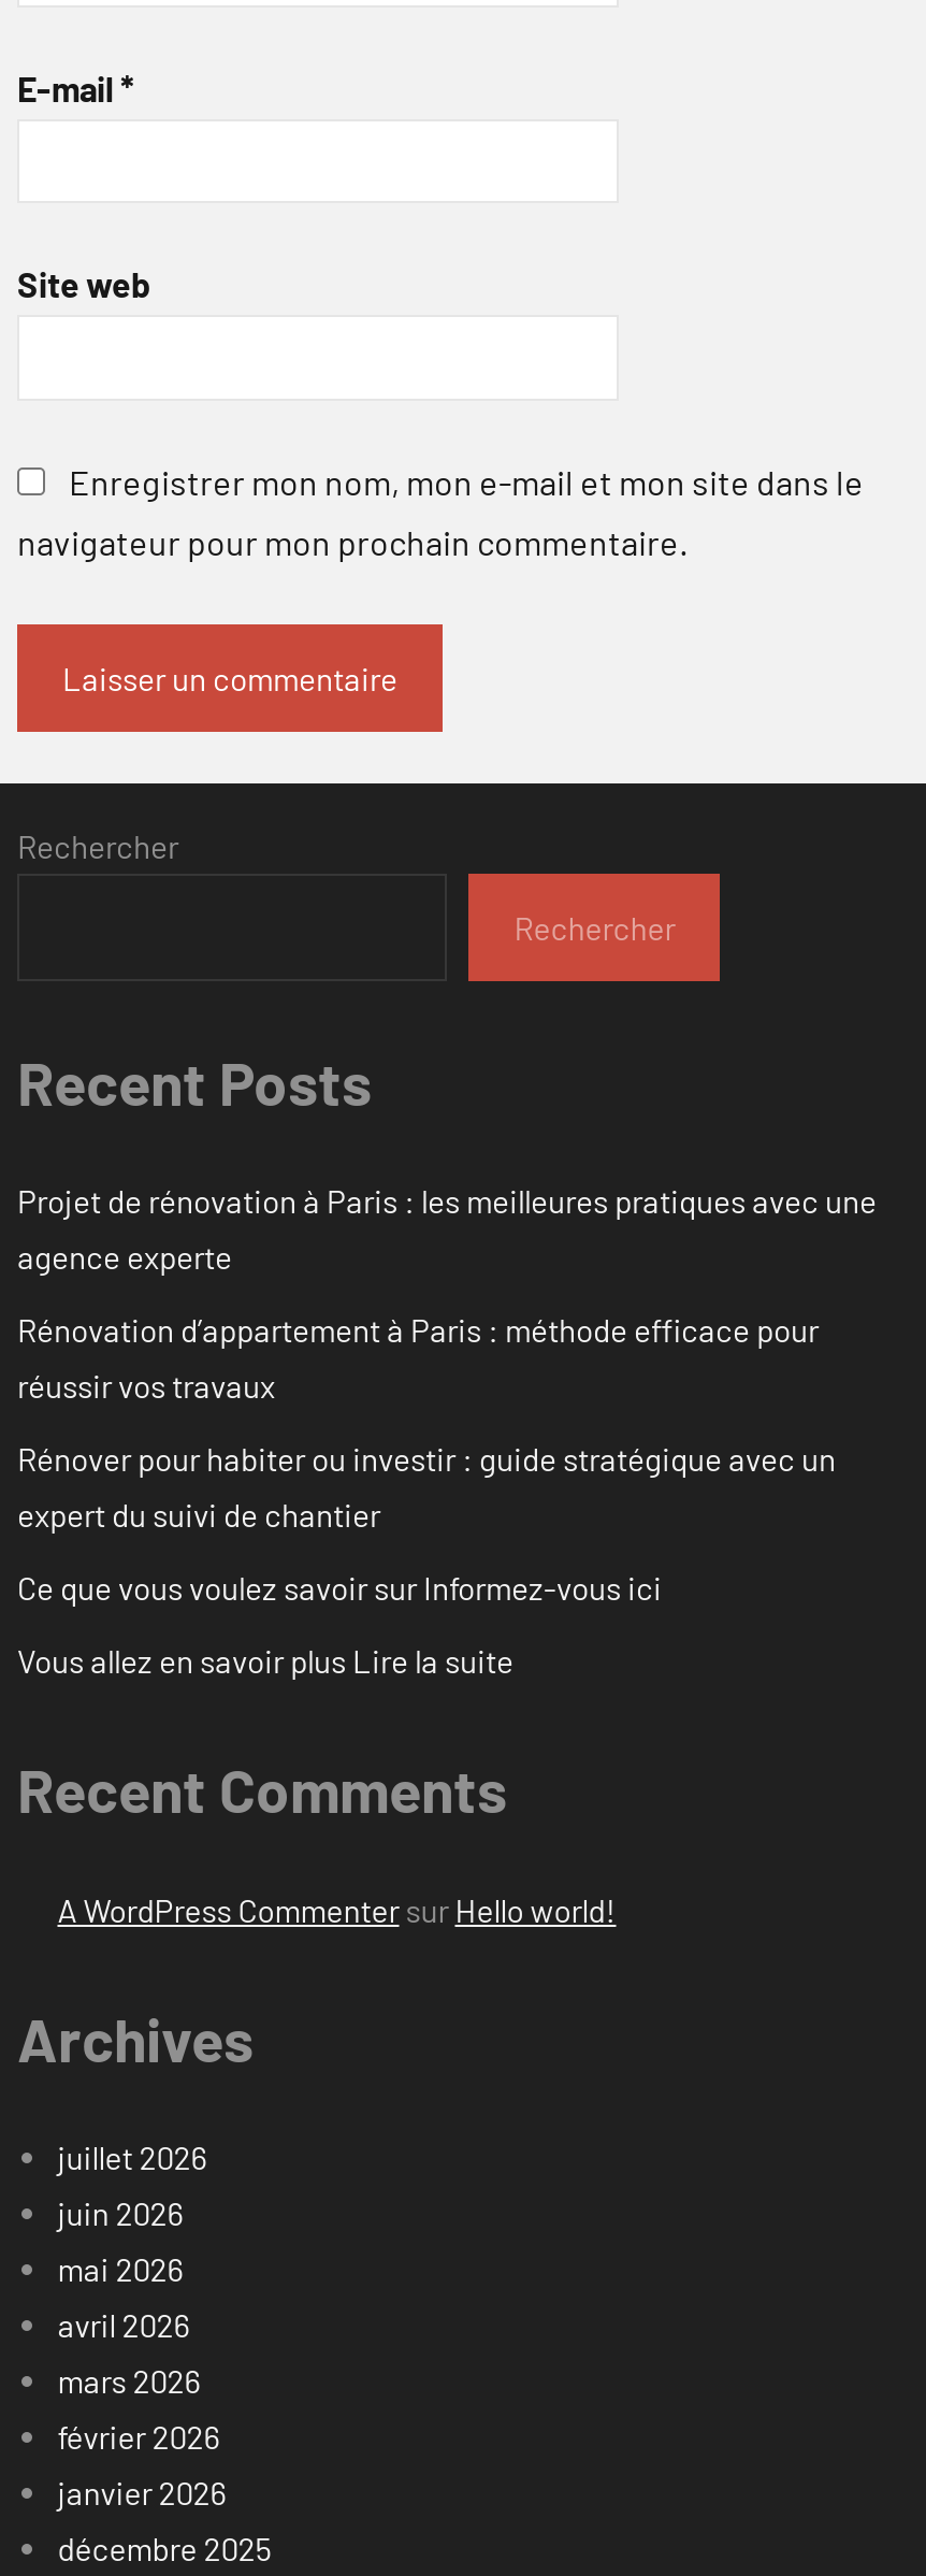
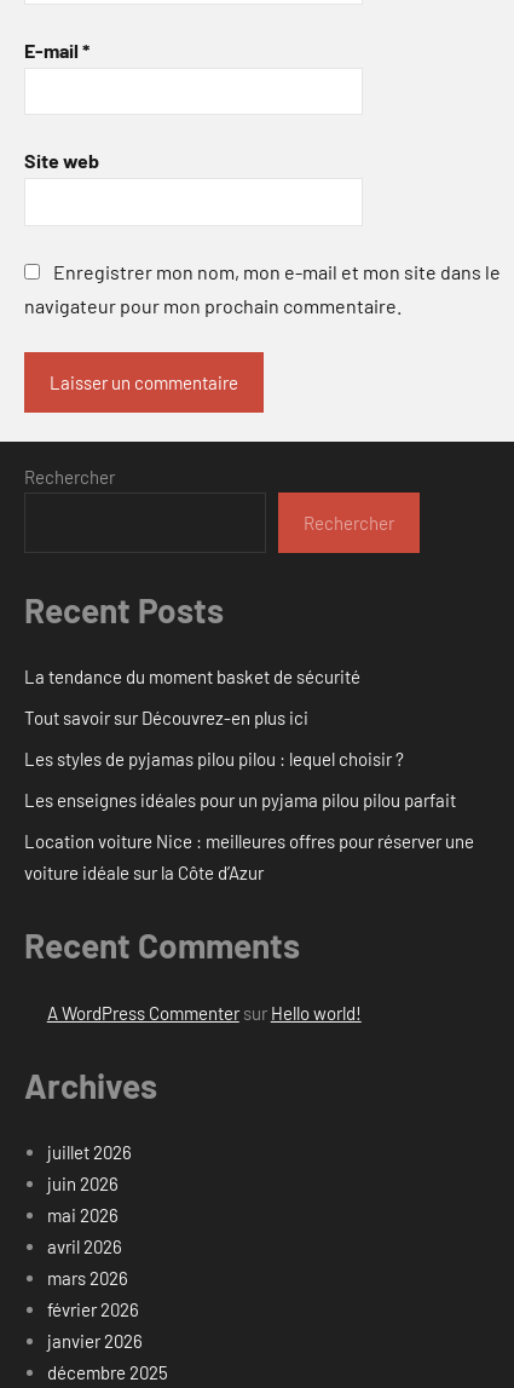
- Projet de rénovation à Paris : les meilleures pratiques avec une
- agence experte
+ La tendance du moment basket de sécurité

- Rénovation d’appartement à Paris : méthode efficace pour
- réussir vos travaux
+ Tout savoir sur Découvrez-en plus ici

- Rénover pour habiter ou investir : guide stratégique avec un
- expert du suivi de chantier
+ Les styles de pyjamas pilou pilou : lequel choisir ?

- Ce que vous voulez savoir sur Informez-vous ici
+ Les enseignes idéales pour un pyjama pilou pilou parfait

- Vous allez en savoir plus Lire la suite
+ Location voiture Nice : meilleures offres pour réserver une
+ voiture idéale sur la Côte d’Azur
